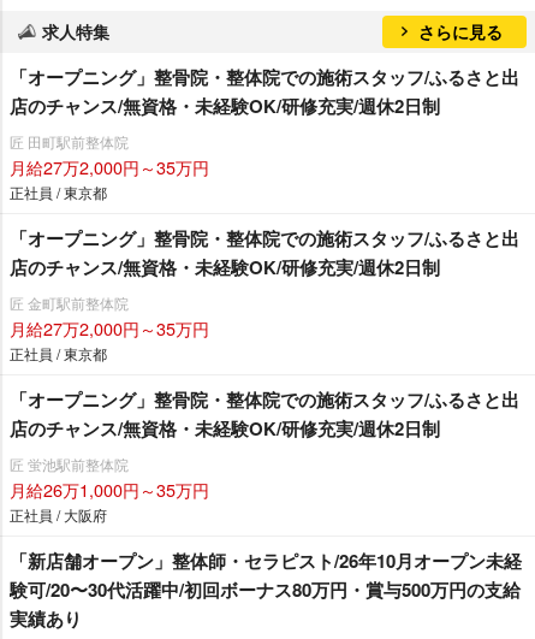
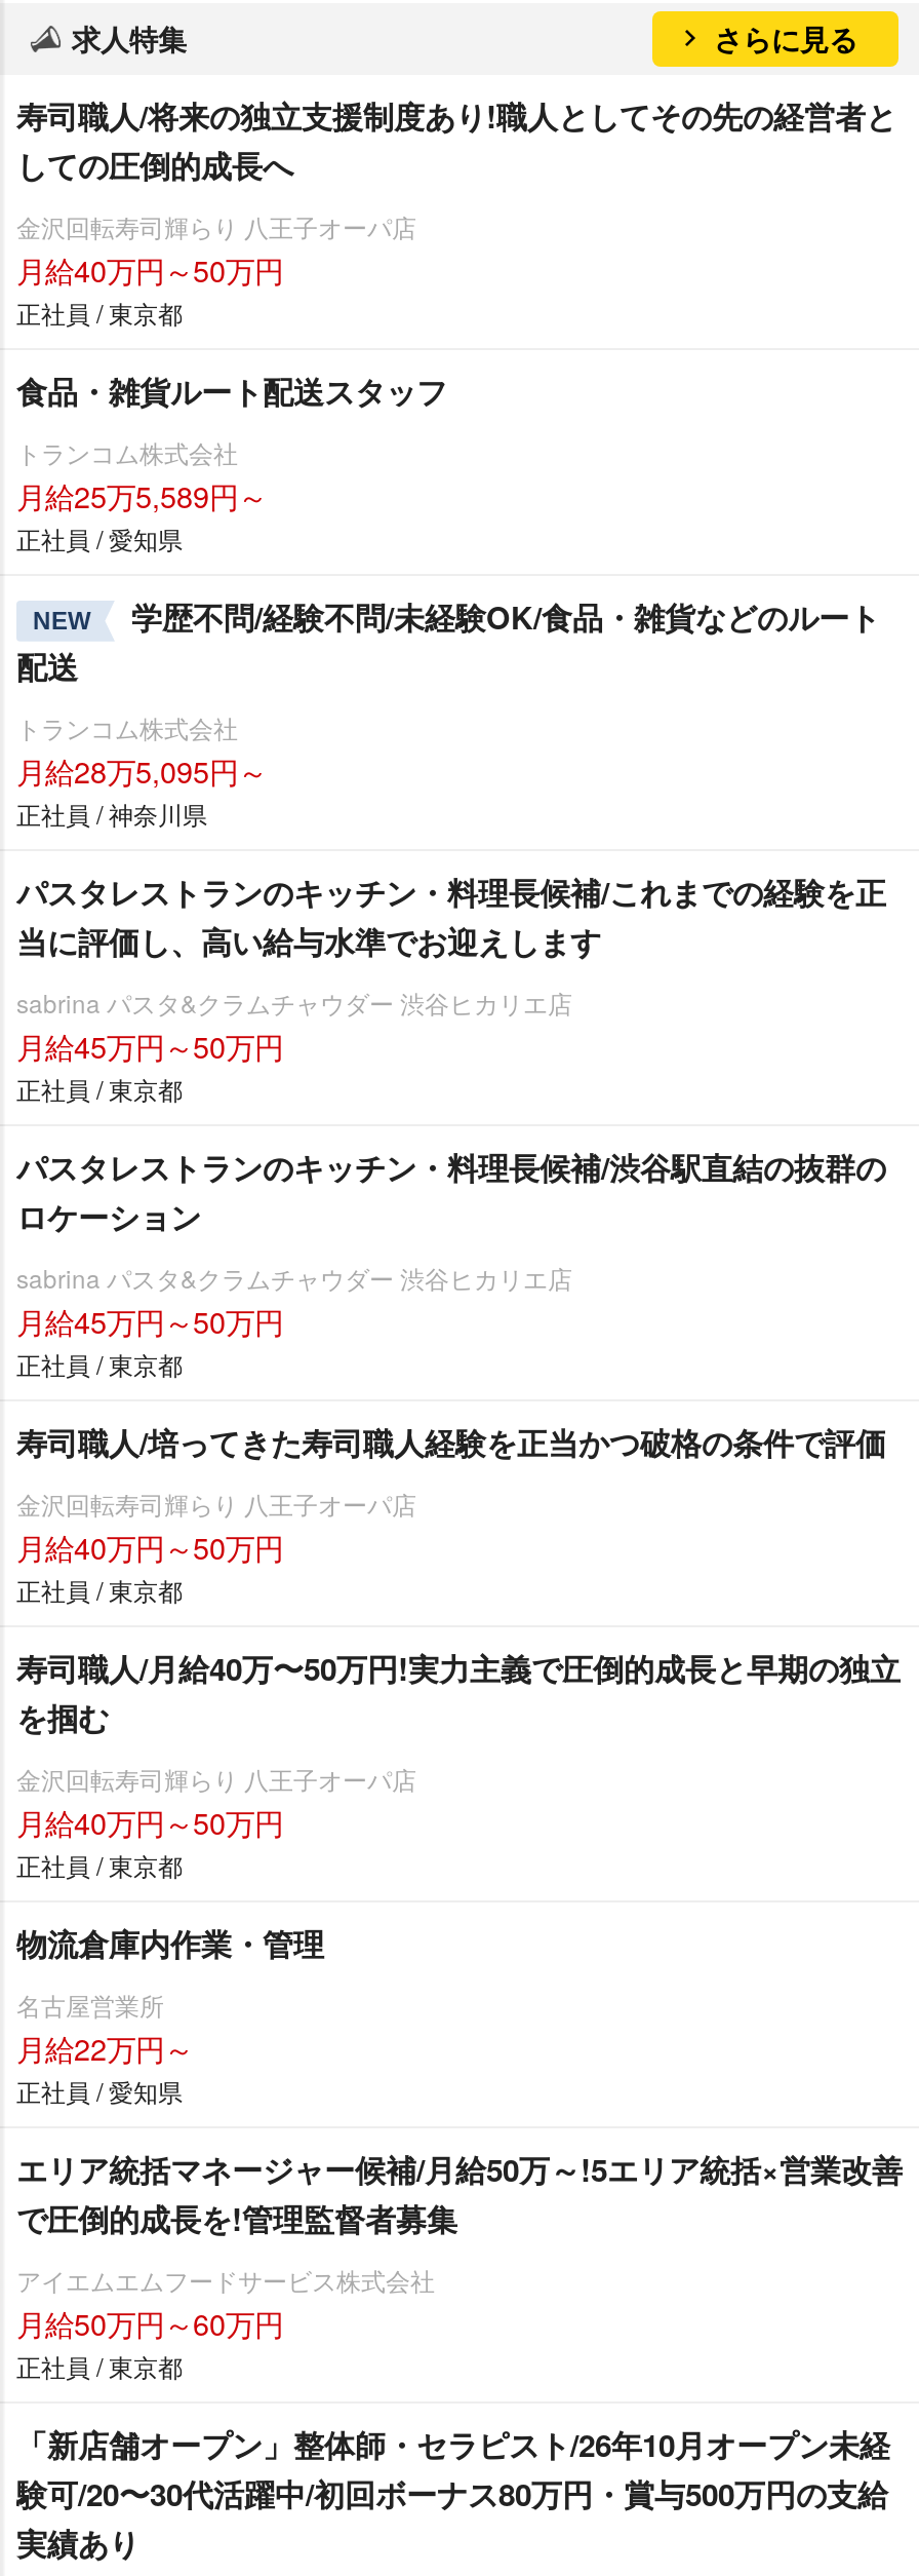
- 「オープニング」整骨院・整体院での施術スタッフ/ふるさと出
- 店のチャンス/無資格・未経験OK/研修充実/週休2日制
+ 寿司職人/将来の独立支援制度あり!職人としてその先の経営者と
+ しての圧倒的成長へ

- 匠 田町駅前整体院
- 月給27万2,000円～35万円
+ 金沢回転寿司輝らり 八王子オーパ店
+ 月給40万円～50万円

- 「オープニング」整骨院・整体院での施術スタッフ/ふるさと出
- 店のチャンス/無資格・未経験OK/研修充実/週休2日制
- 匠 金町駅前整体院
- 月給27万2,000円～35万円
+ 食品・雑貨ルート配送スタッフ
+ トランコム株式会社
+ 月給25万5,589円～
+ 正社員 / 愛知県
+ NEW
+ 学歴不問/経験不問/未経験OK/食品・雑貨などのルート
+ 配送
+ トランコム株式会社
+ 月給28万5,095円～
+ 正社員 / 神奈川県
+ パスタレストランのキッチン・料理長候補/これまでの経験を正
+ 当に評価し、高い給与水準でお迎えします
+ sabrina パスタ&クラムチャウダー 渋谷ヒカリエ店
+ 月給45万円～50万円

- 「オープニング」整骨院・整体院での施術スタッフ/ふるさと出
- 店のチャンス/無資格・未経験OK/研修充実/週休2日制
- 匠 蛍池駅前整体院
- 月給26万1,000円～35万円
- 正社員 / 大阪府
+ パスタレストランのキッチン・料理長候補/渋谷駅直結の抜群の
+ ロケーション
+ sabrina パスタ&クラムチャウダー 渋谷ヒカリエ店
+ 月給45万円～50万円
+ 正社員 / 東京都
+ 寿司職人/培ってきた寿司職人経験を正当かつ破格の条件で評価
+ 金沢回転寿司輝らり 八王子オーパ店
+ 月給40万円～50万円
+ 正社員 / 東京都
+ 寿司職人/月給40万〜50万円!実力主義で圧倒的成長と早期の独立
+ を掴む
+ 金沢回転寿司輝らり 八王子オーパ店
+ 月給40万円～50万円
+ 正社員 / 東京都
+ 物流倉庫内作業・管理
+ 名古屋営業所
+ 月給22万円～
+ 正社員 / 愛知県
+ エリア統括マネージャー候補/月給50万～!5エリア統括×営業改善
+ で圧倒的成長を!管理監督者募集
+ アイエムエムフードサービス株式会社
+ 月給50万円～60万円
+ 正社員 / 東京都
